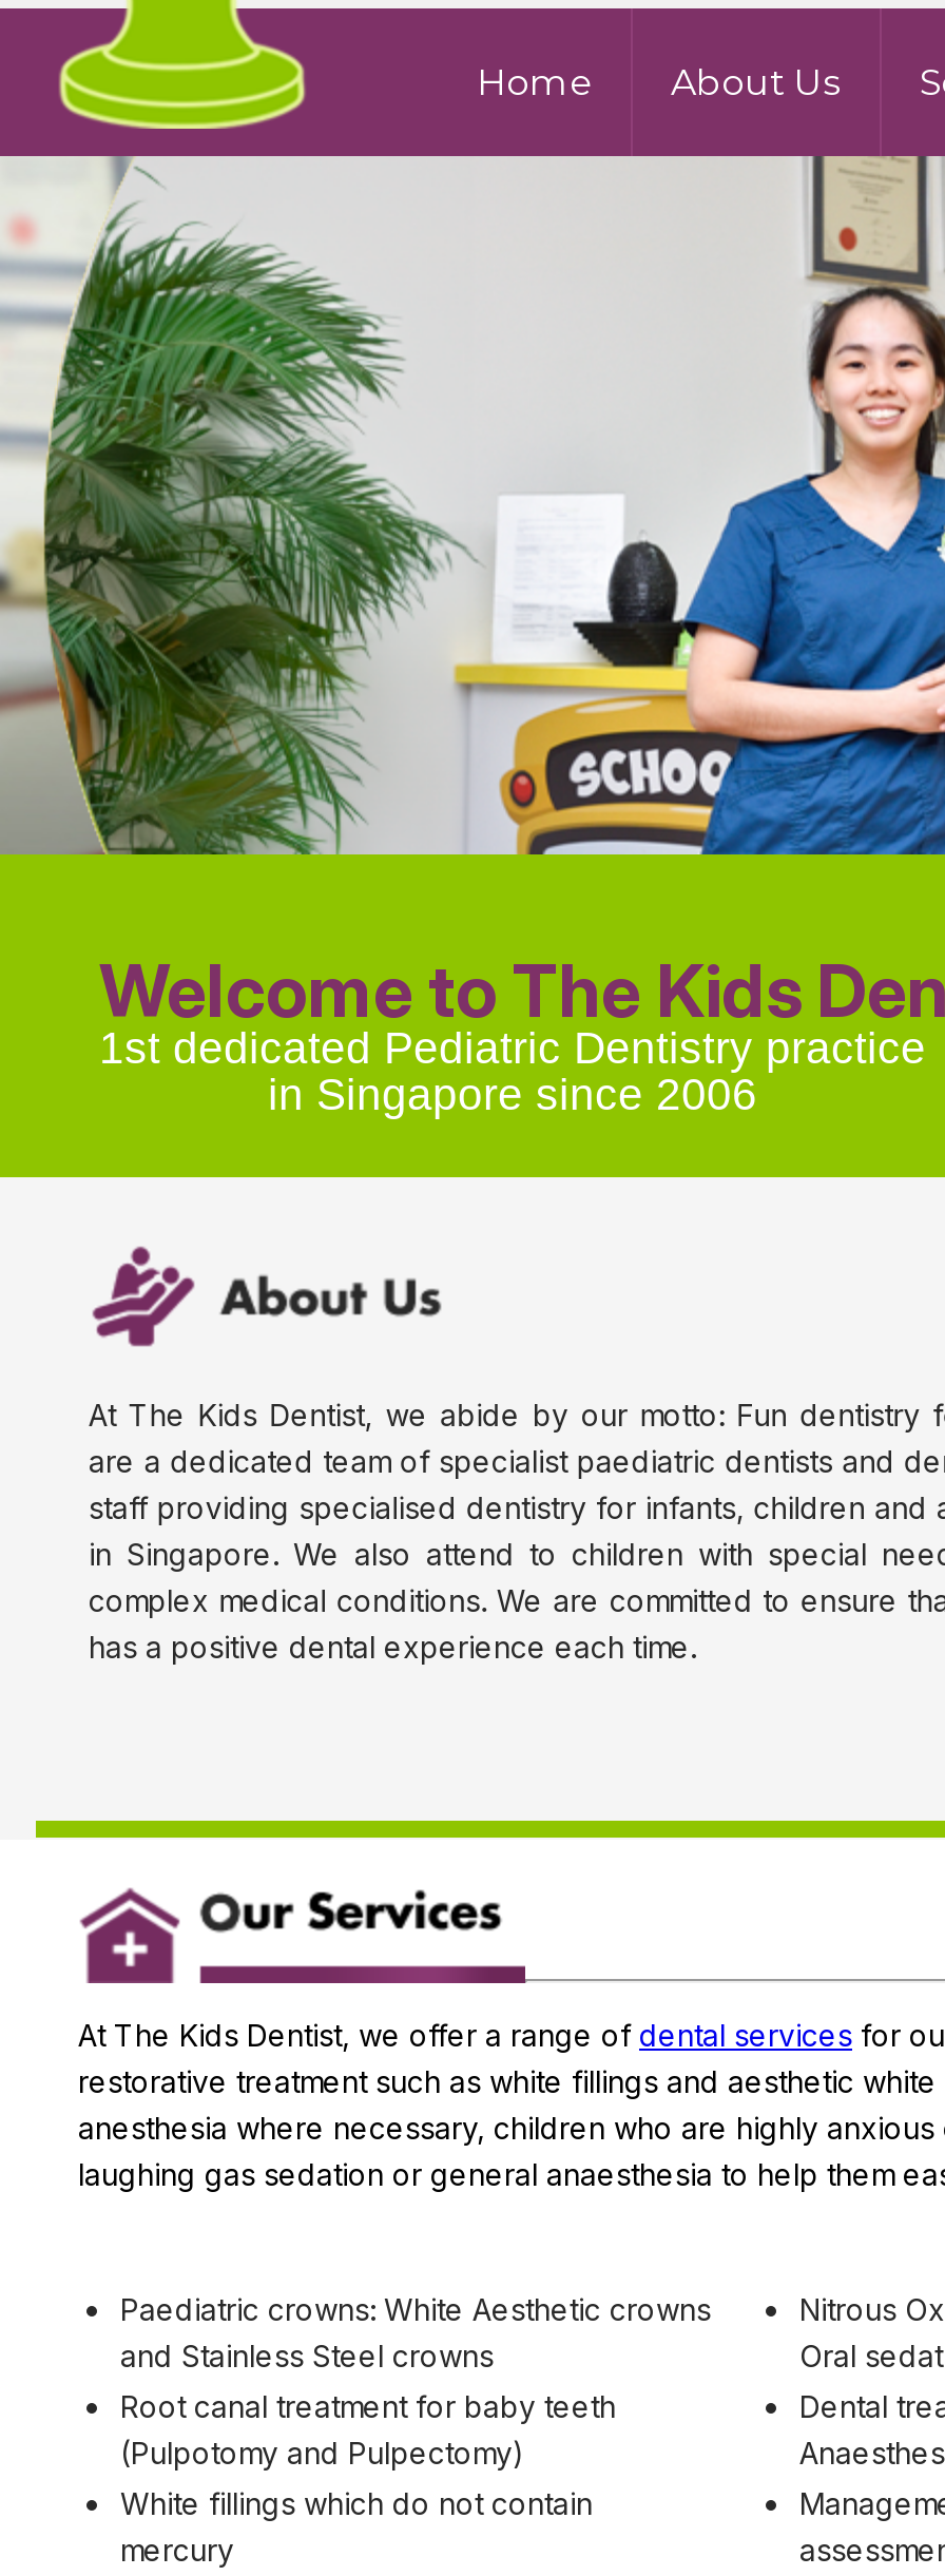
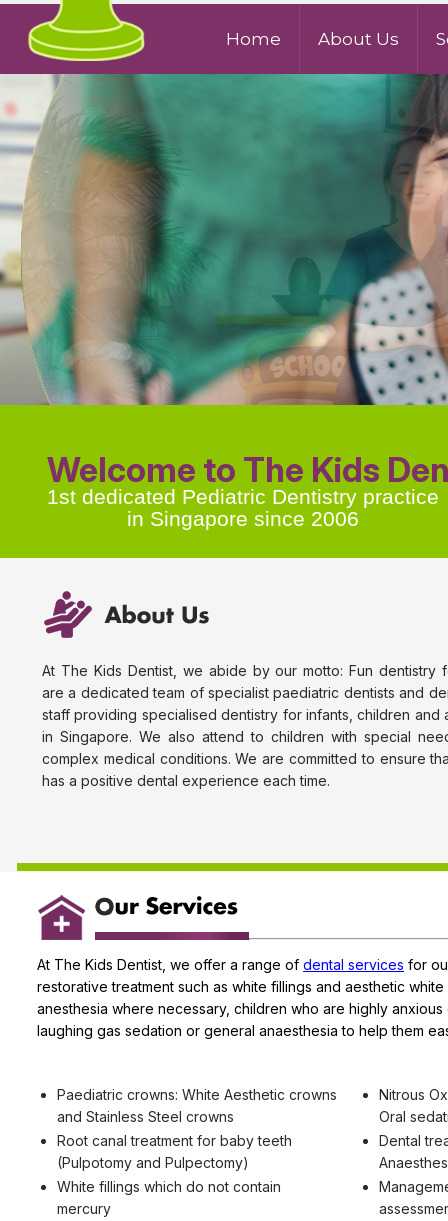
- [image]
+ [image]
